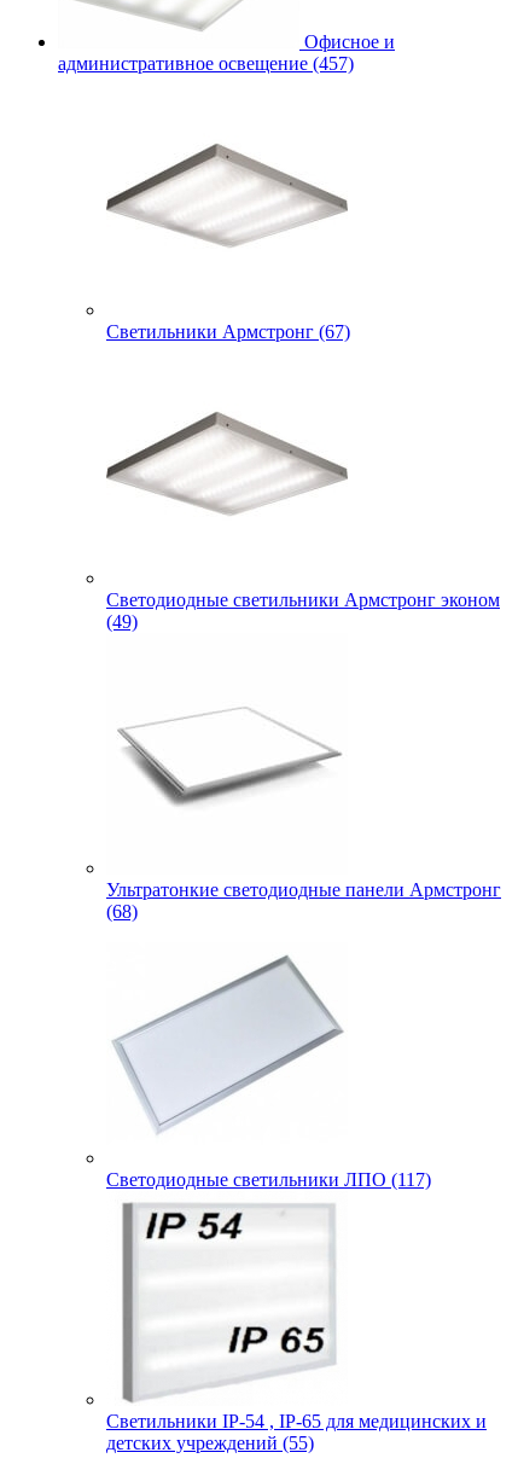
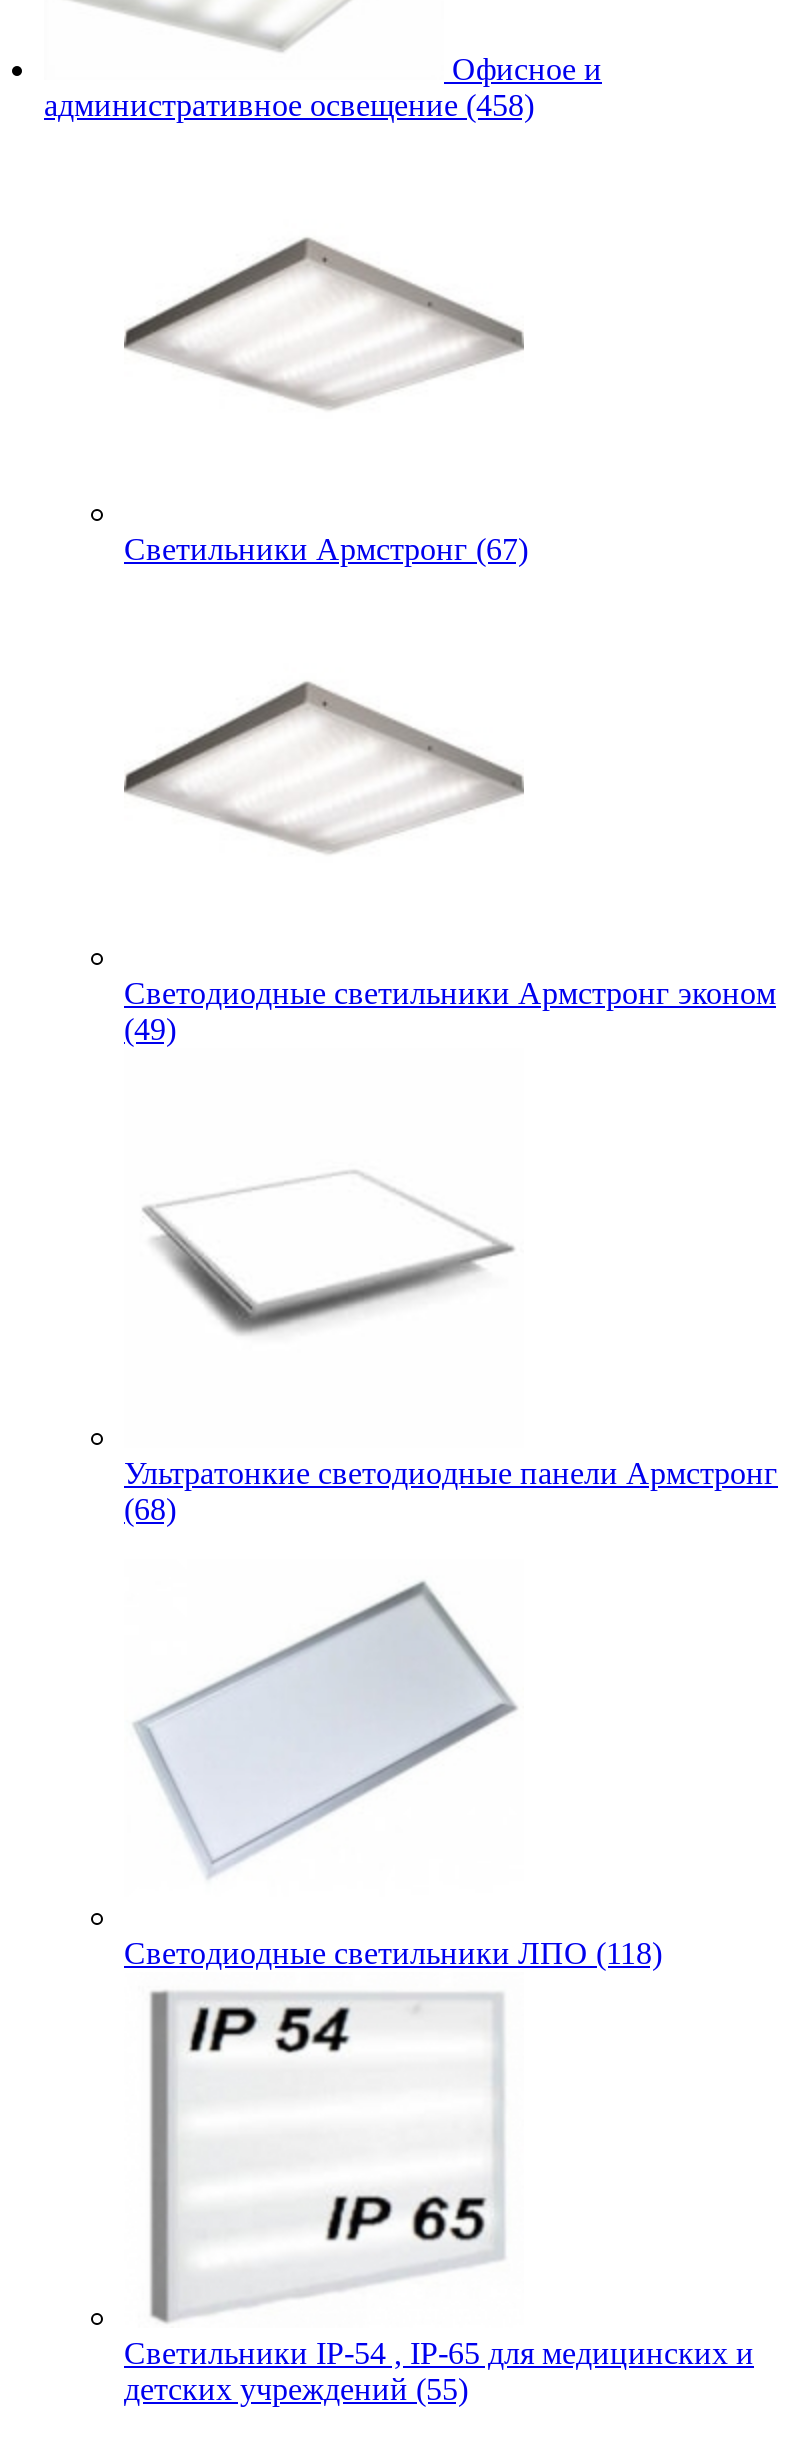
- административное освещение (457)
+ административное освещение (458)

- Светодиодные светильники ЛПО (117)
+ Светодиодные светильники ЛПО (118)
